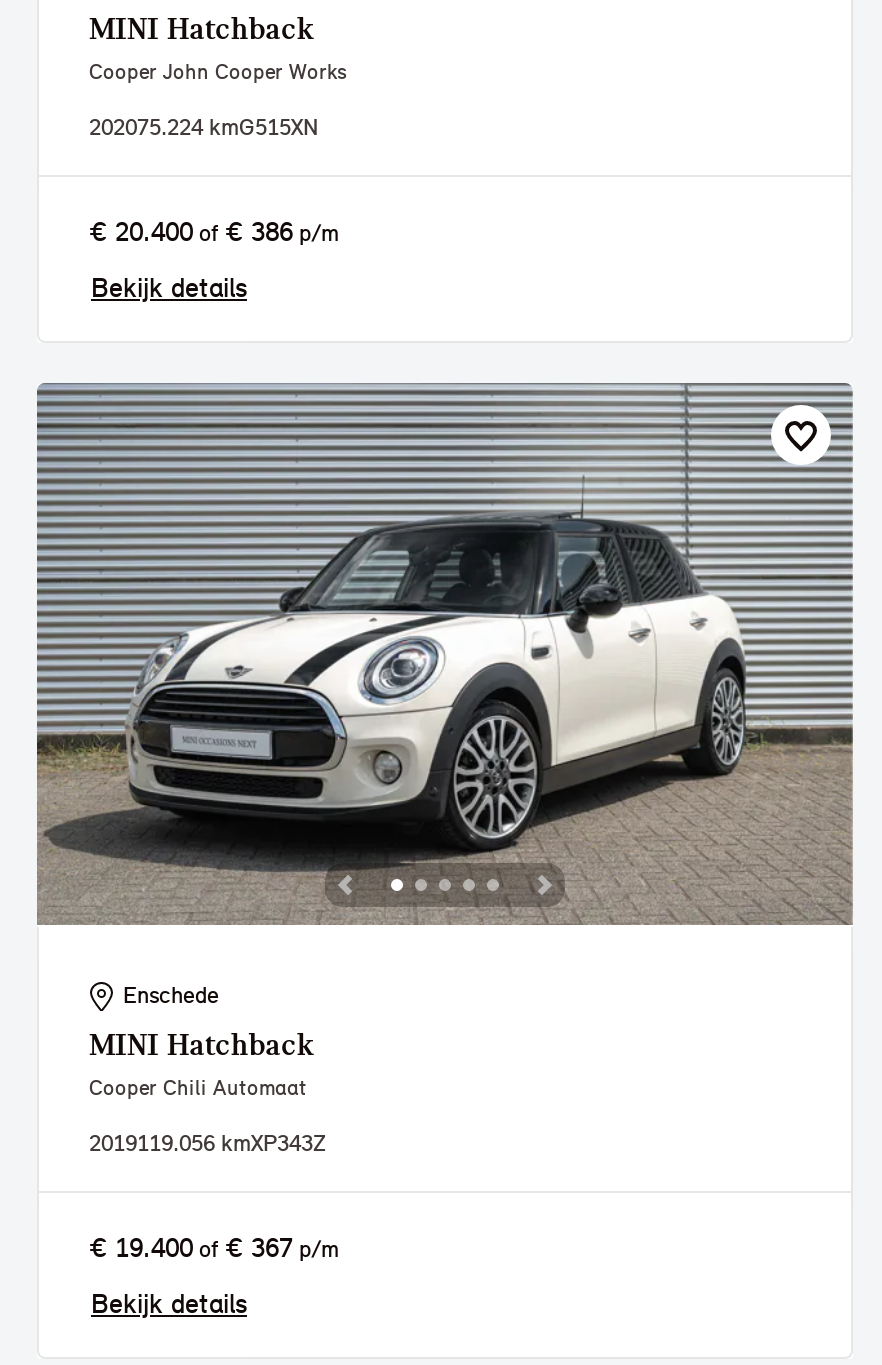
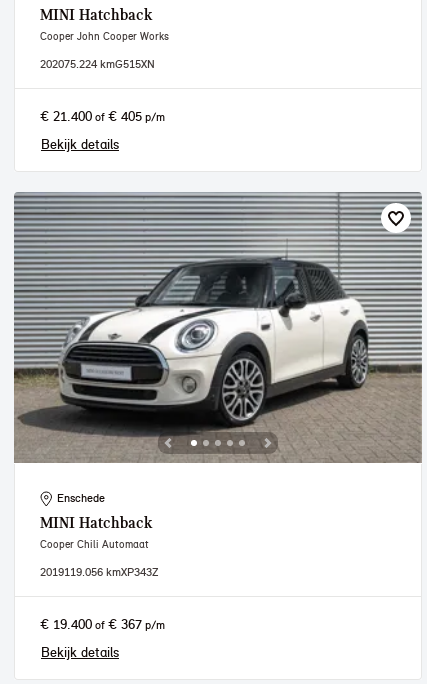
- € 20.400 of € 386 p/m
+ € 21.400 of € 405 p/m
